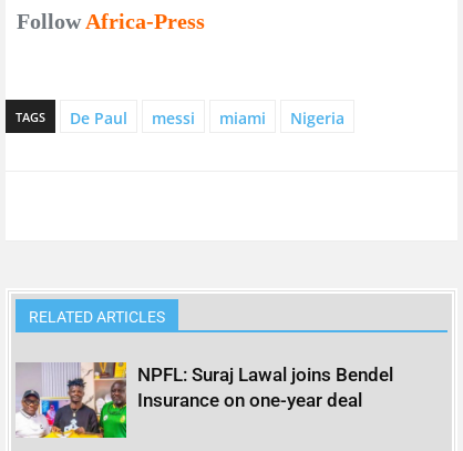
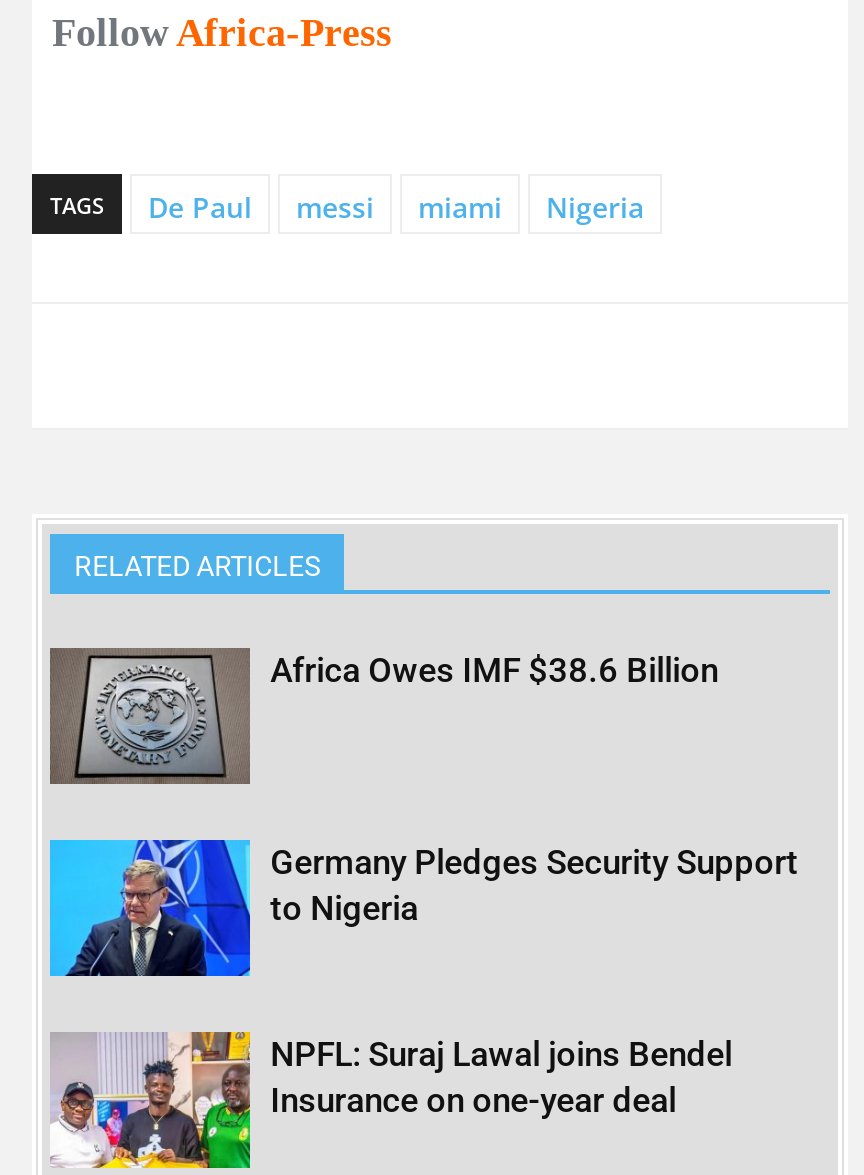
+ [image]
+ Africa Owes IMF $38.6 Billion

+ [image]
+ Germany Pledges Security Support
+ to Nigeria
